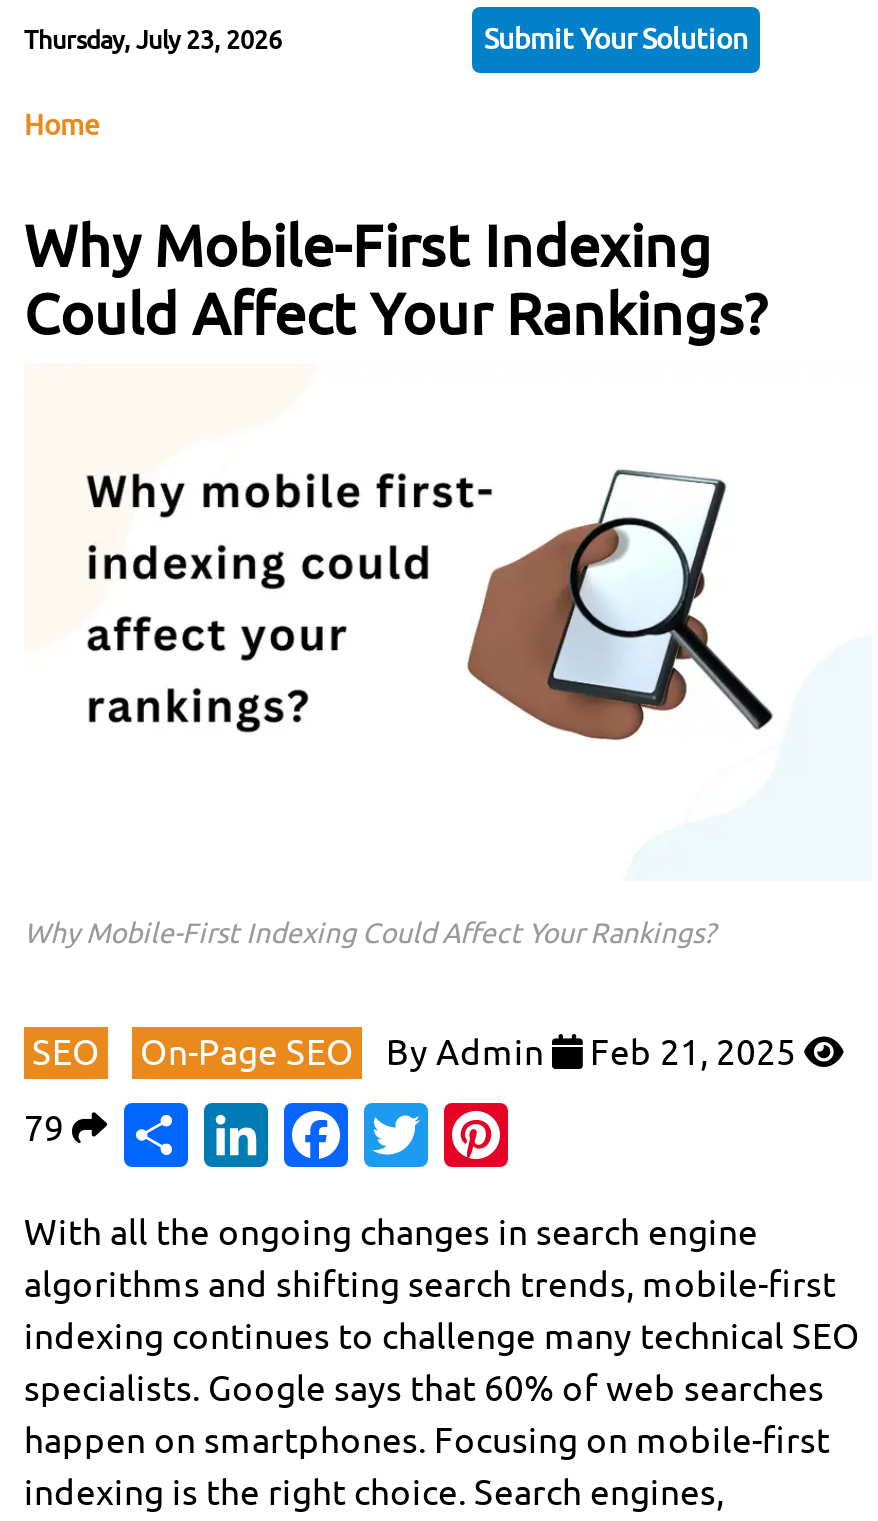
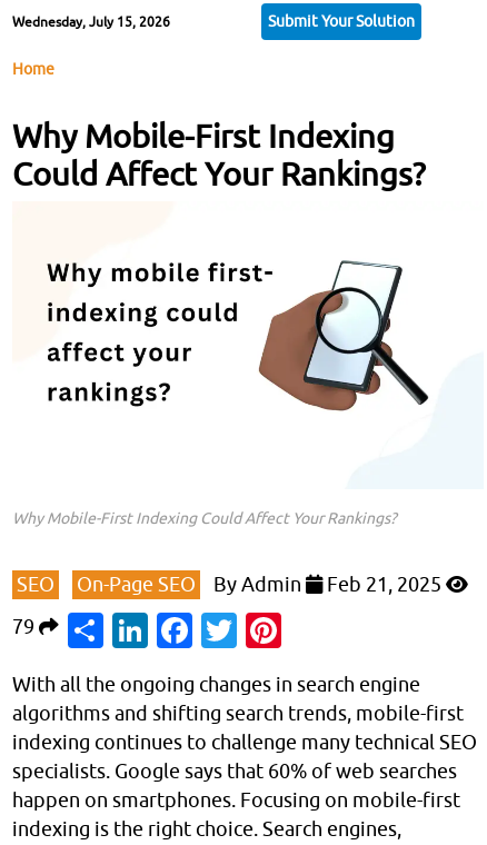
- Thursday, July 23, 2026
+ Wednesday, July 15, 2026
